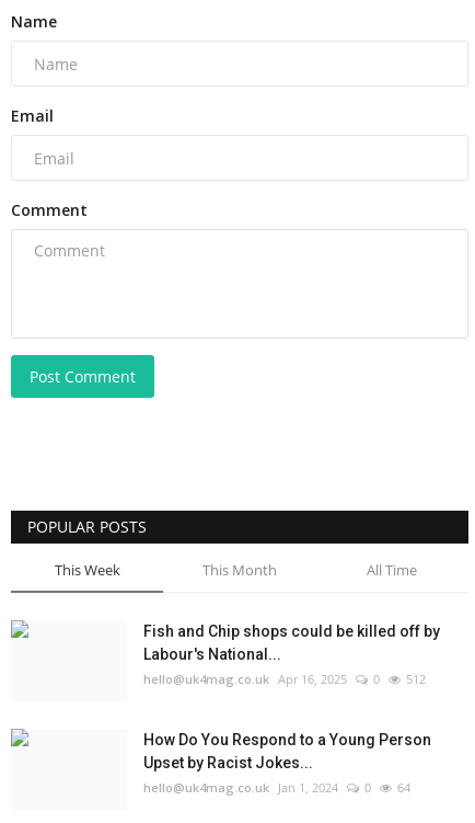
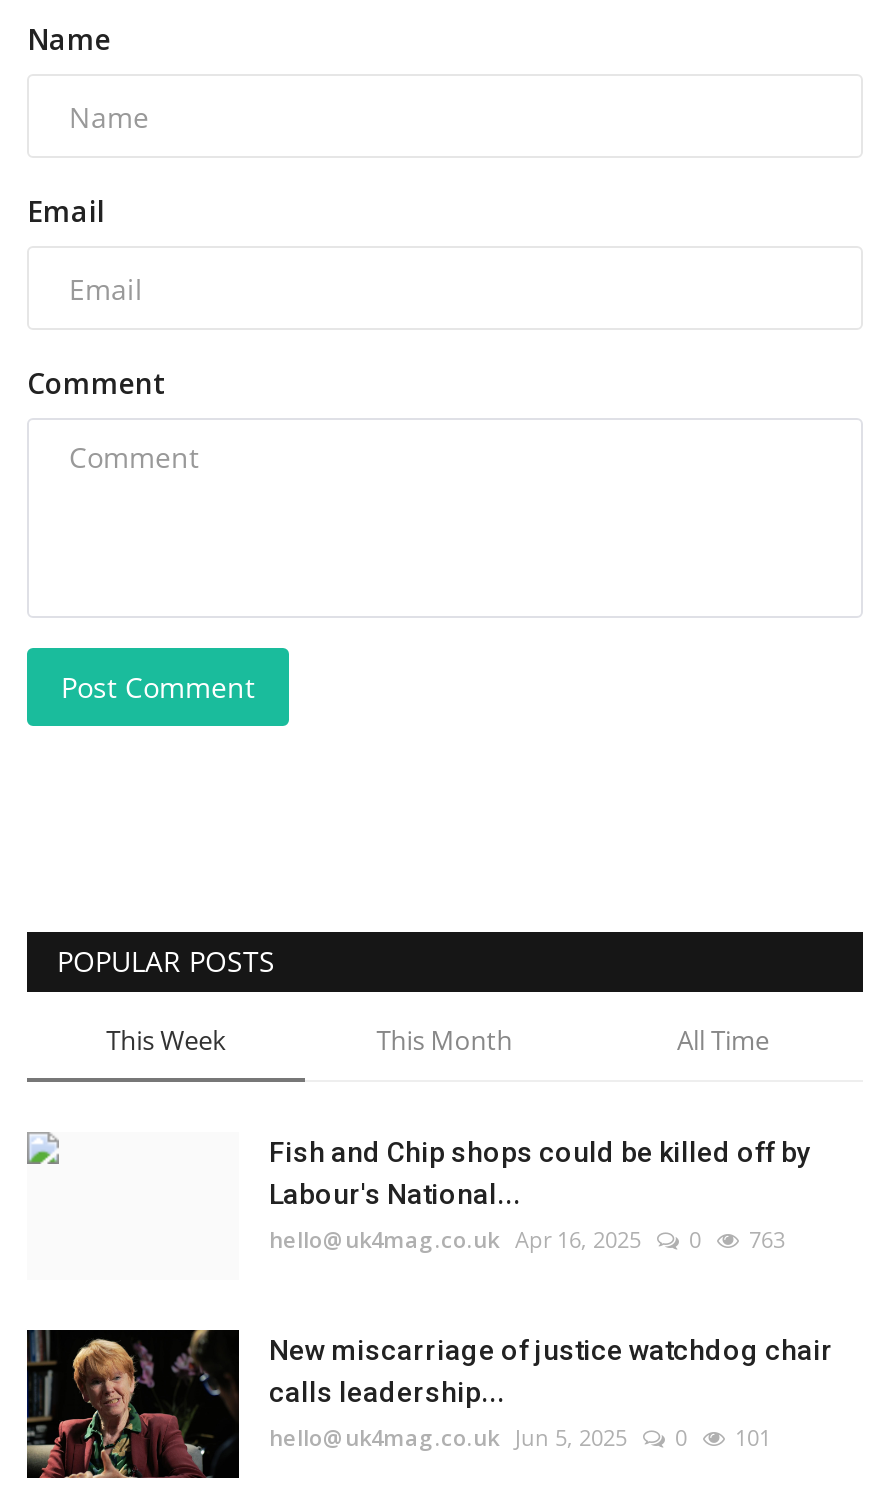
- hello@uk4mag.co.uk Apr 16, 2025 0 512
+ hello@uk4mag.co.uk Apr 16, 2025 0 763

+ [image]

- How Do You Respond to a Young Person
- Upset by Racist Jokes...
- hello@uk4mag.co.uk Jan 1, 2024
+ New miscarriage of justice watchdog chair
+ calls leadership...
+ hello@uk4mag.co.uk Jun 5, 2025

- 64
+ 101
